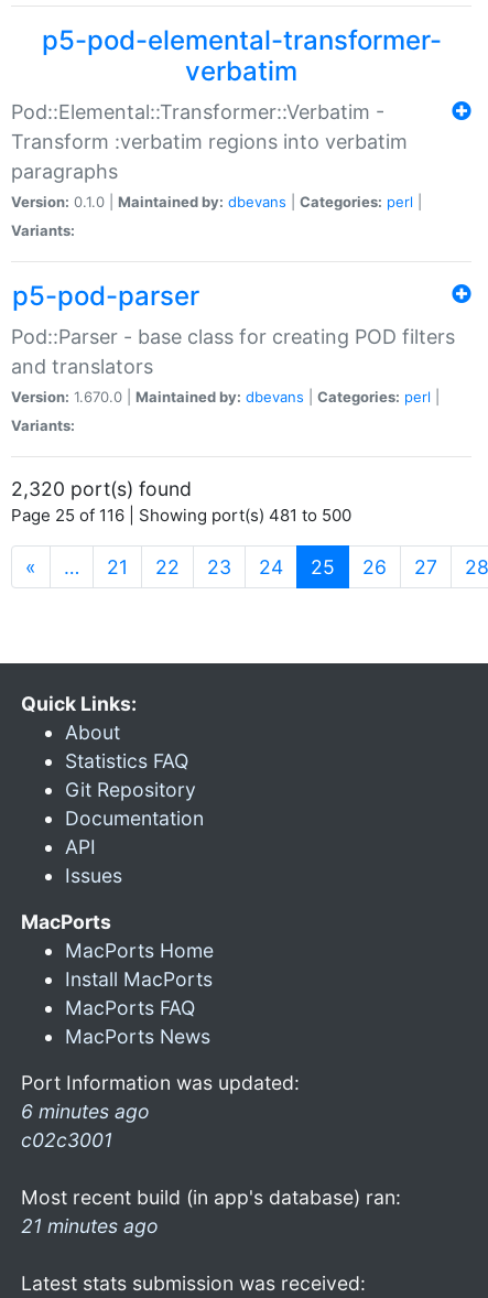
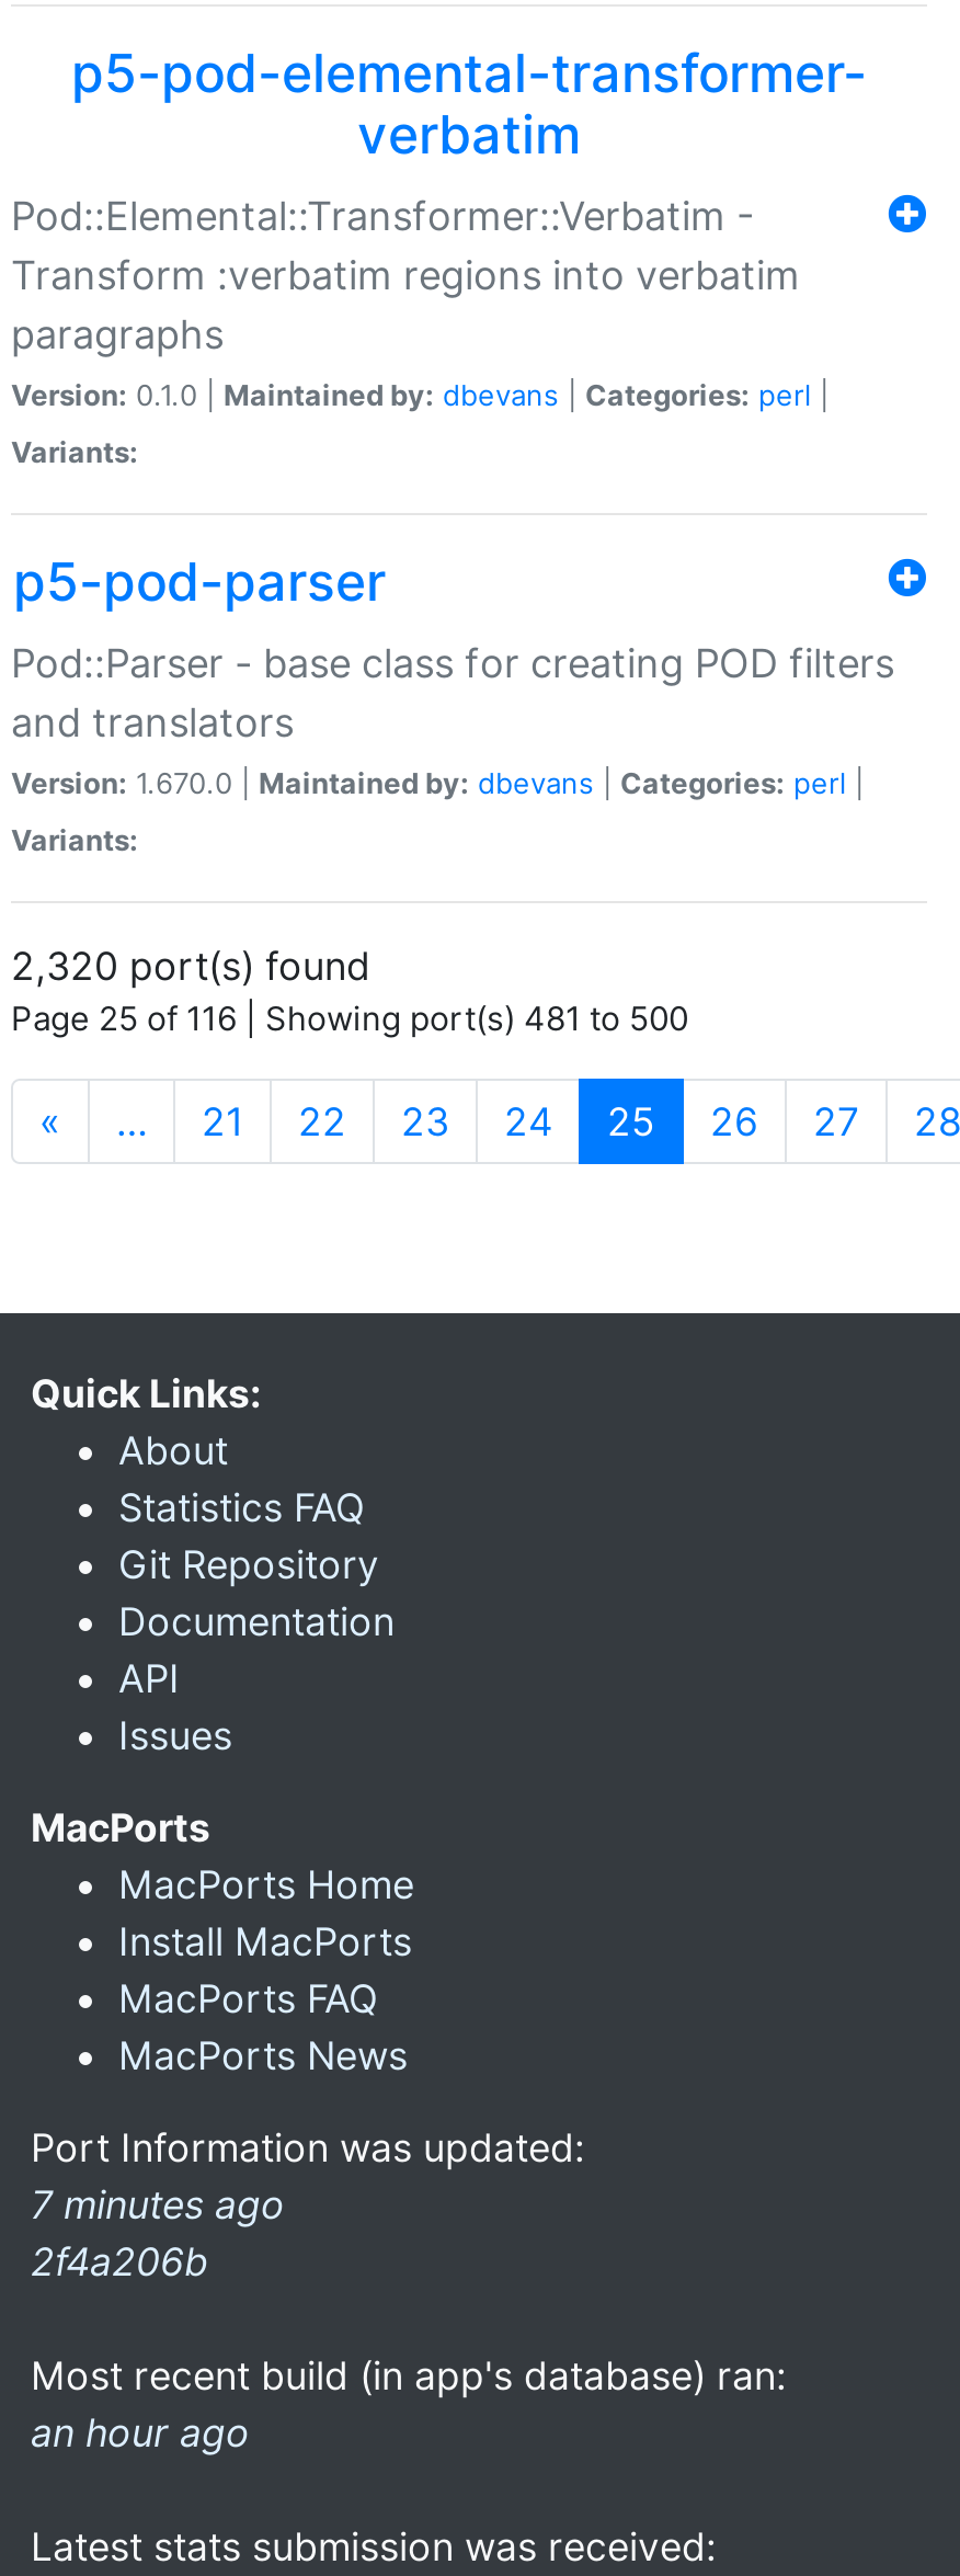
- 6 minutes ago
- c02c3001
+ 7 minutes ago
+ 2f4a206b

- 21 minutes ago
+ an hour ago
